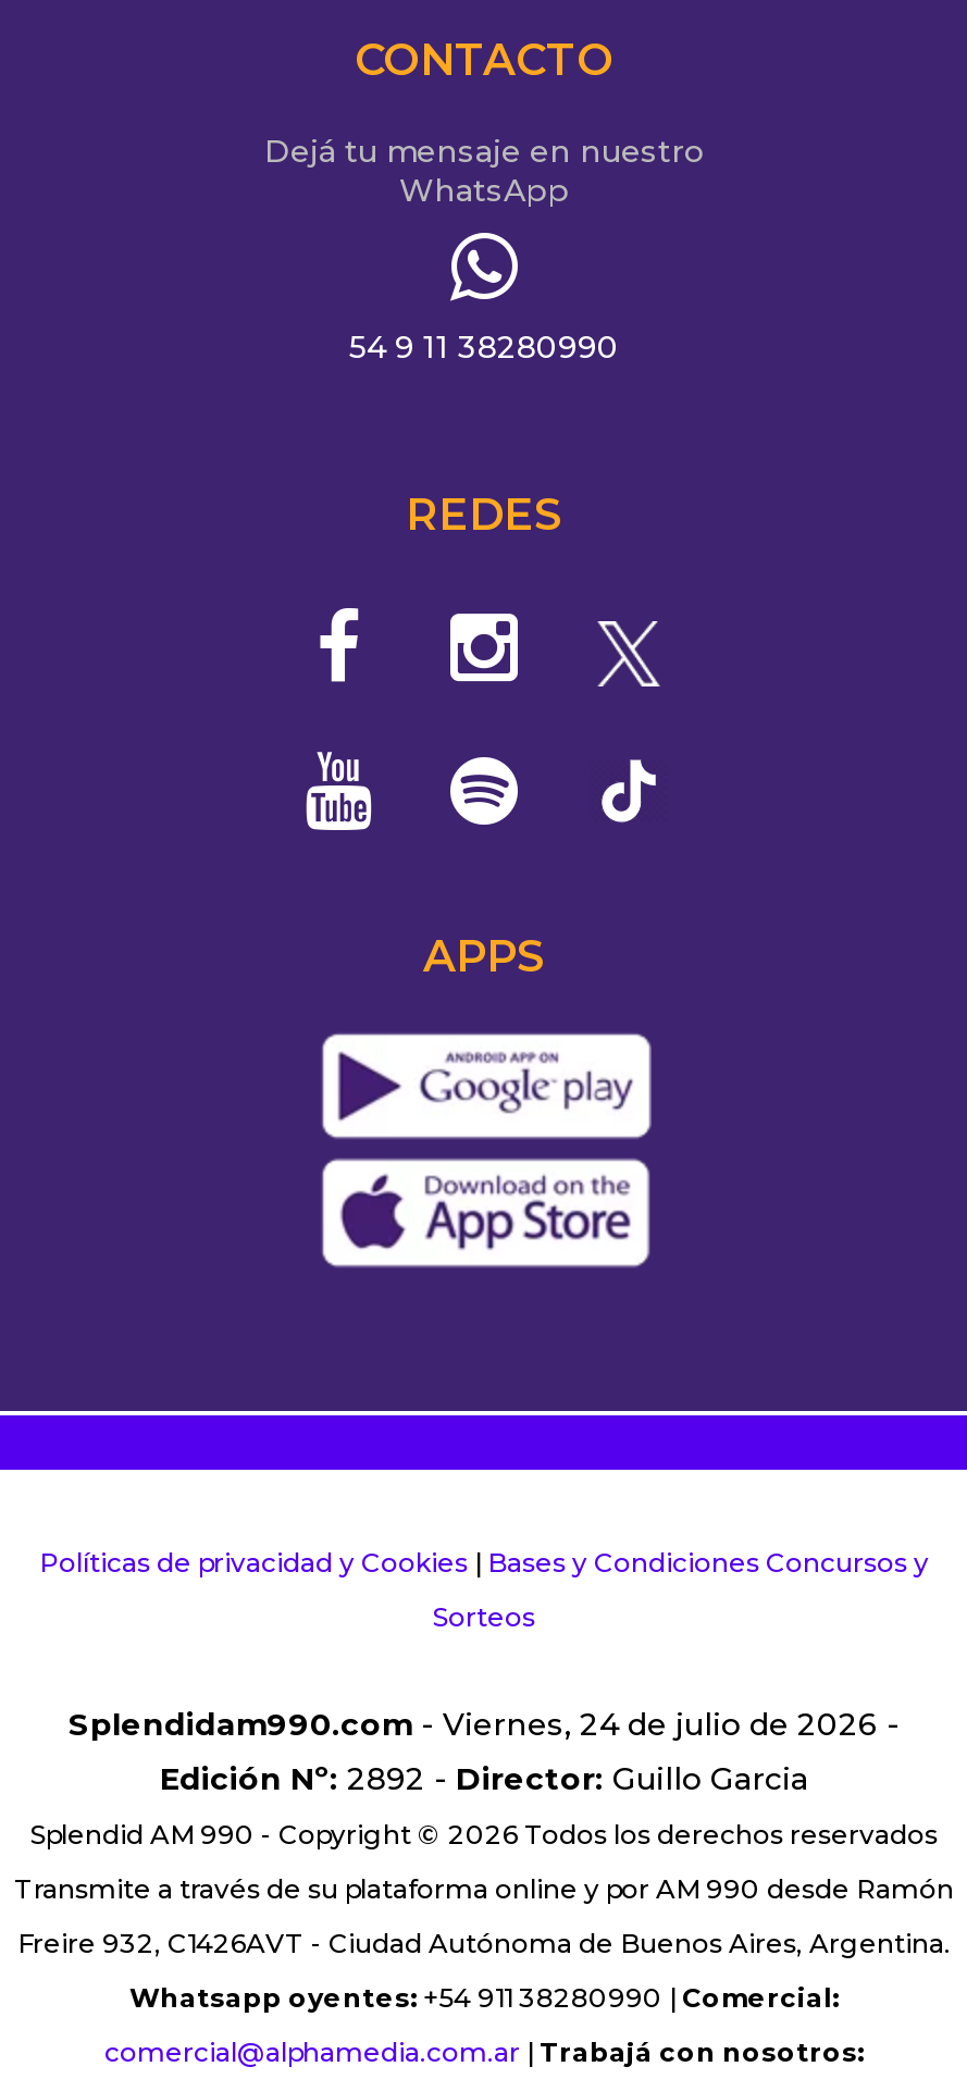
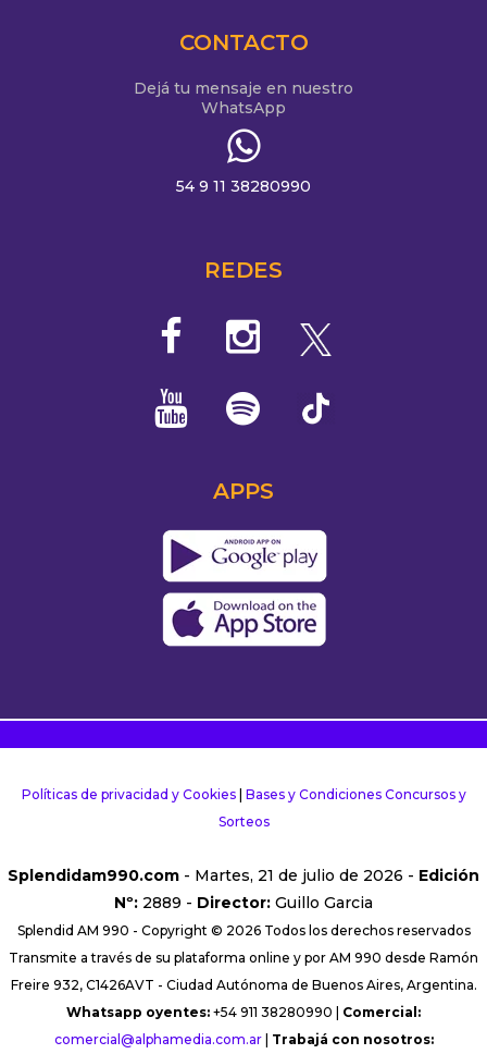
- Splendidam990.com - Viernes, 24 de julio de 2026 -
- Edición Nº: 2892 - Director: Guillo Garcia
+ Splendidam990.com - Martes, 21 de julio de 2026 - Edición
+ Nº: 2889 - Director: Guillo Garcia
